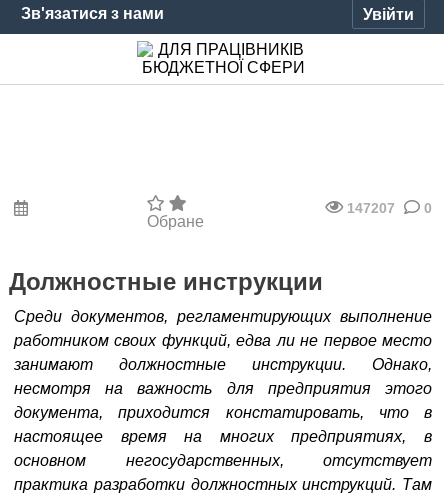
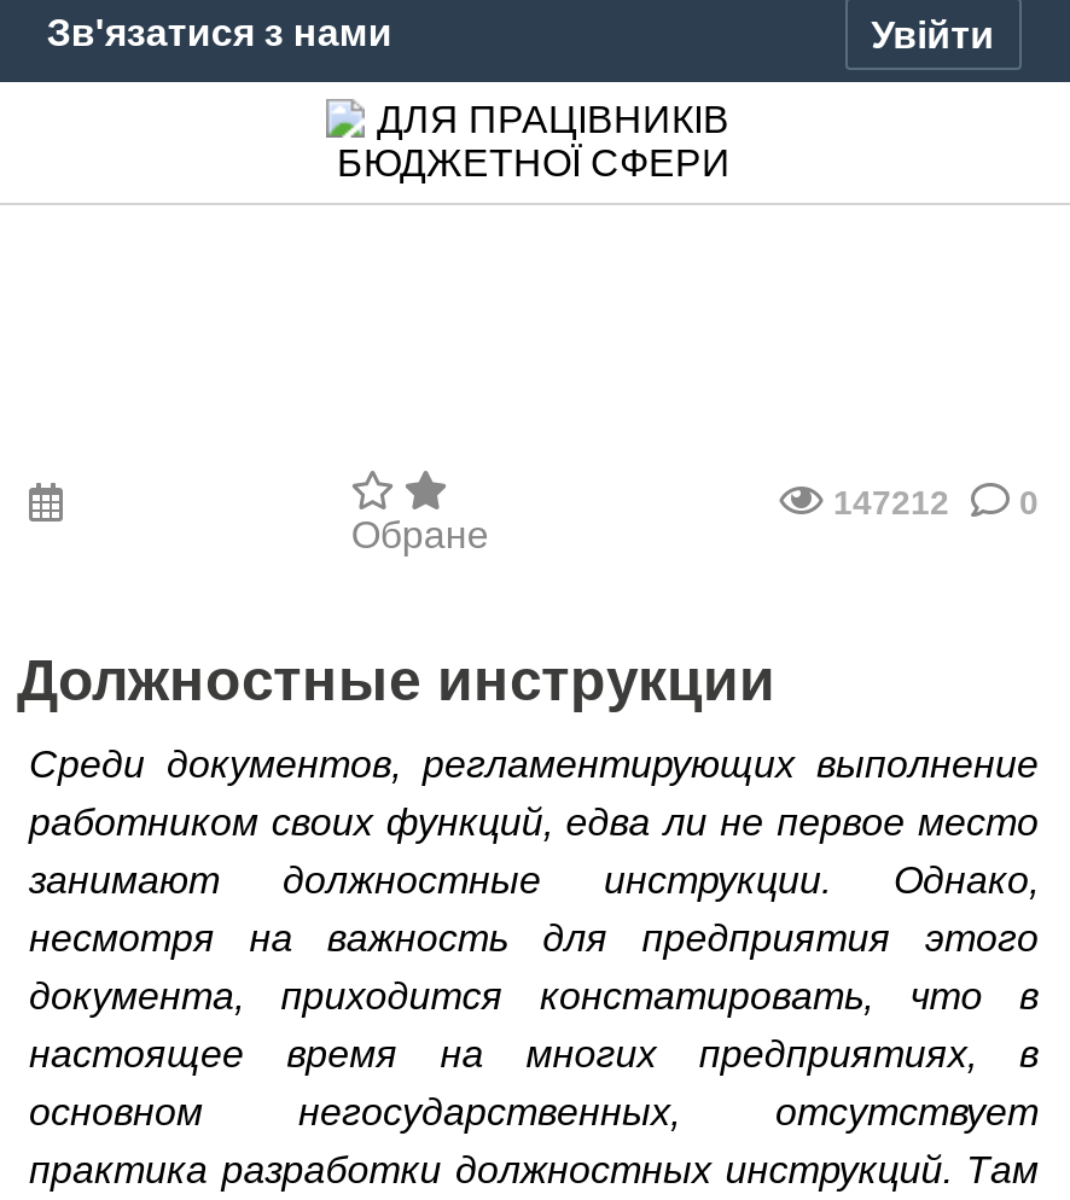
- 147207 0
+ 147212 0
